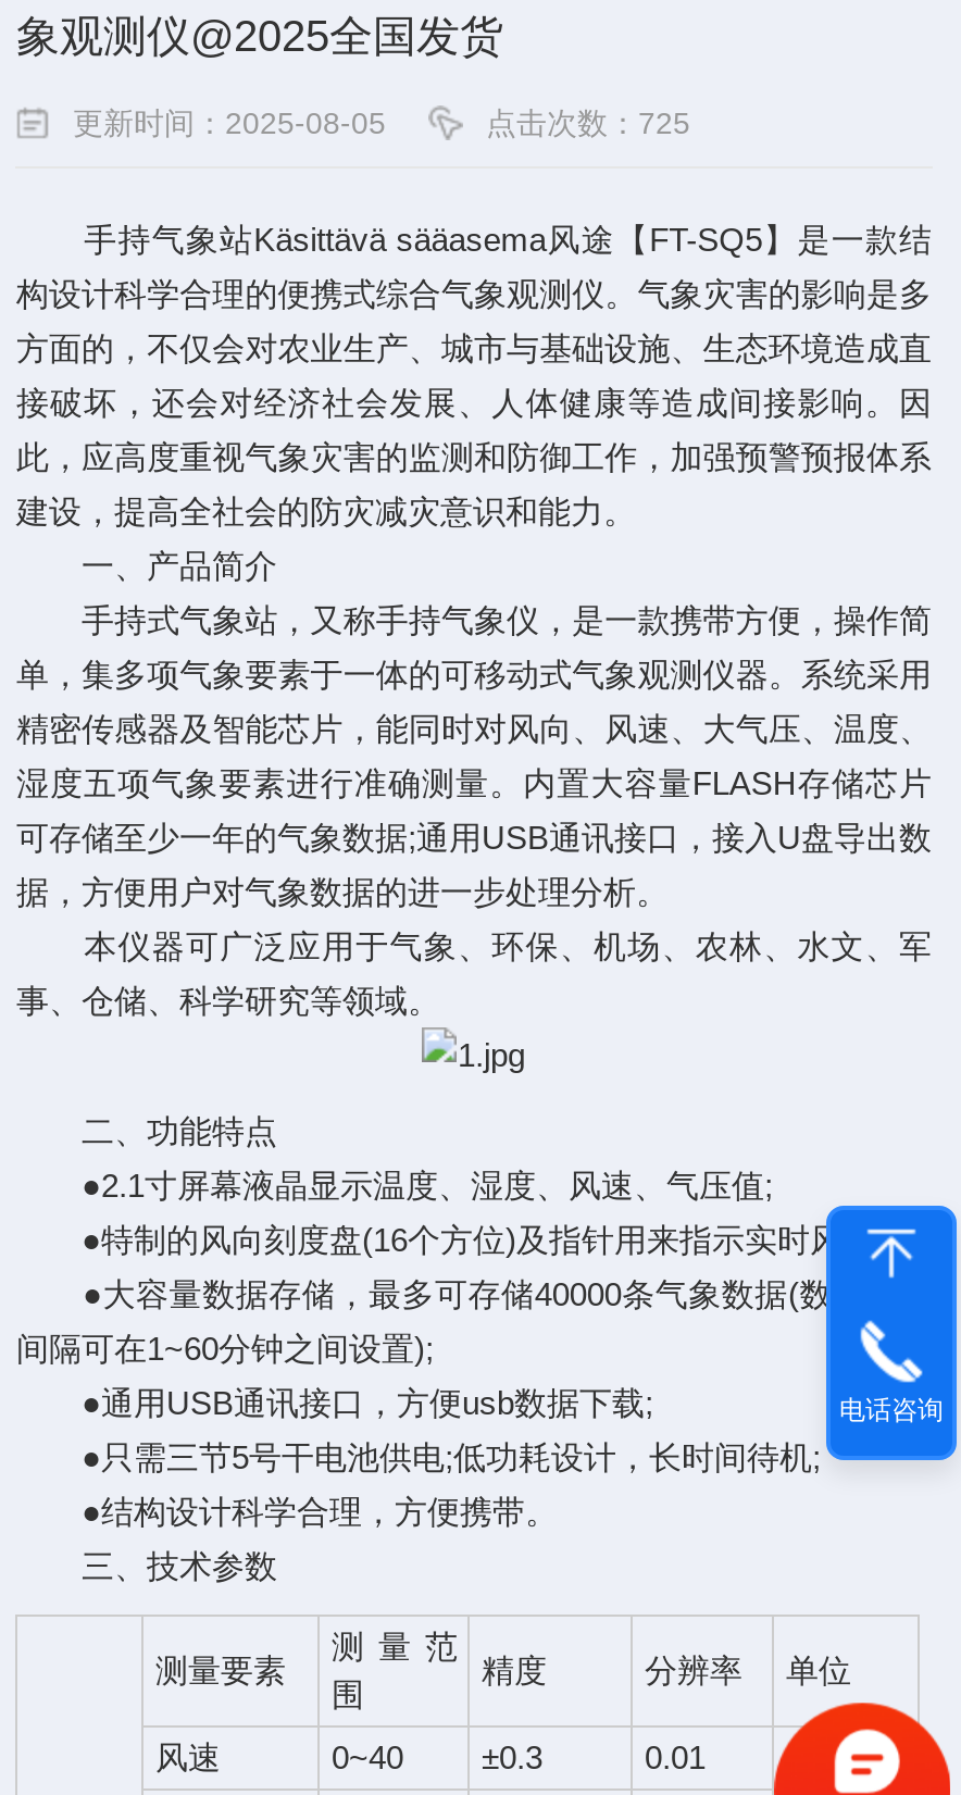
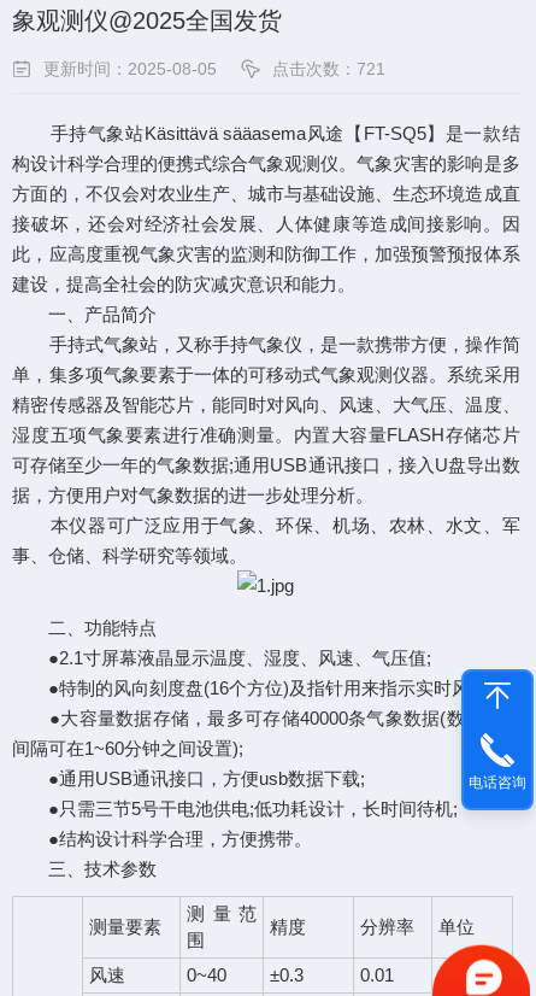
- 点击次数：725
+ 点击次数：721
